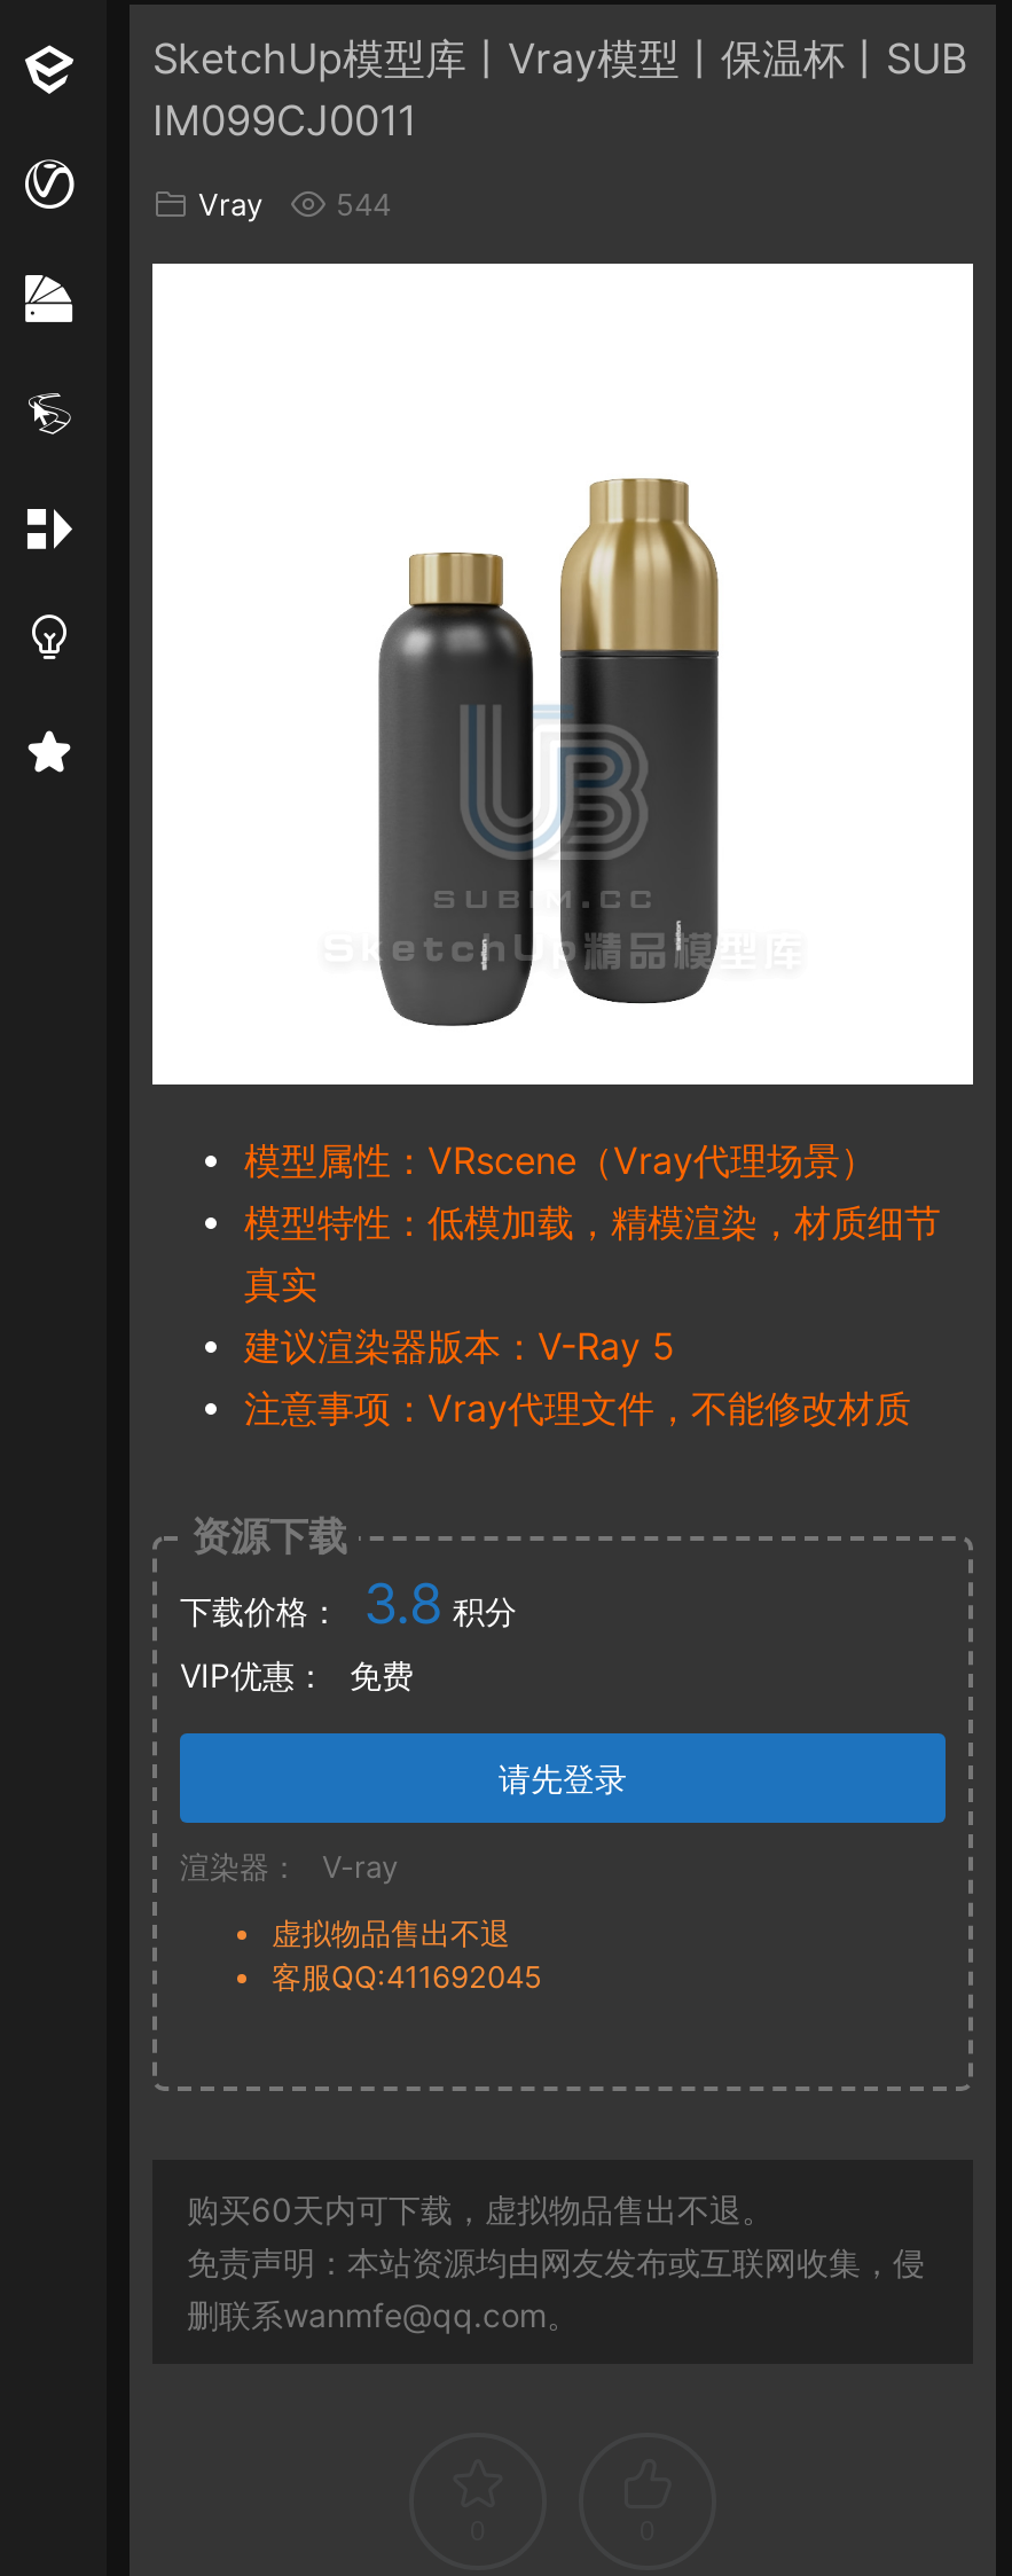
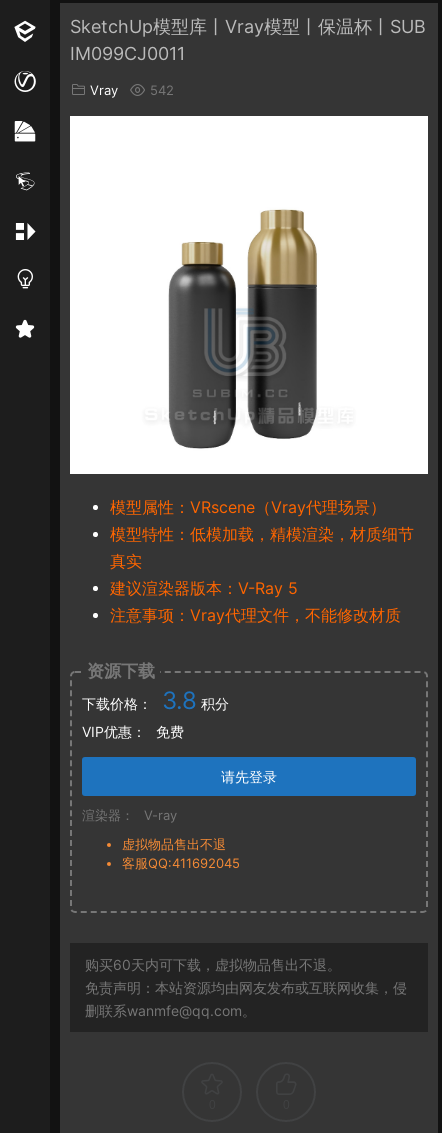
- Vray 544
+ Vray 542
